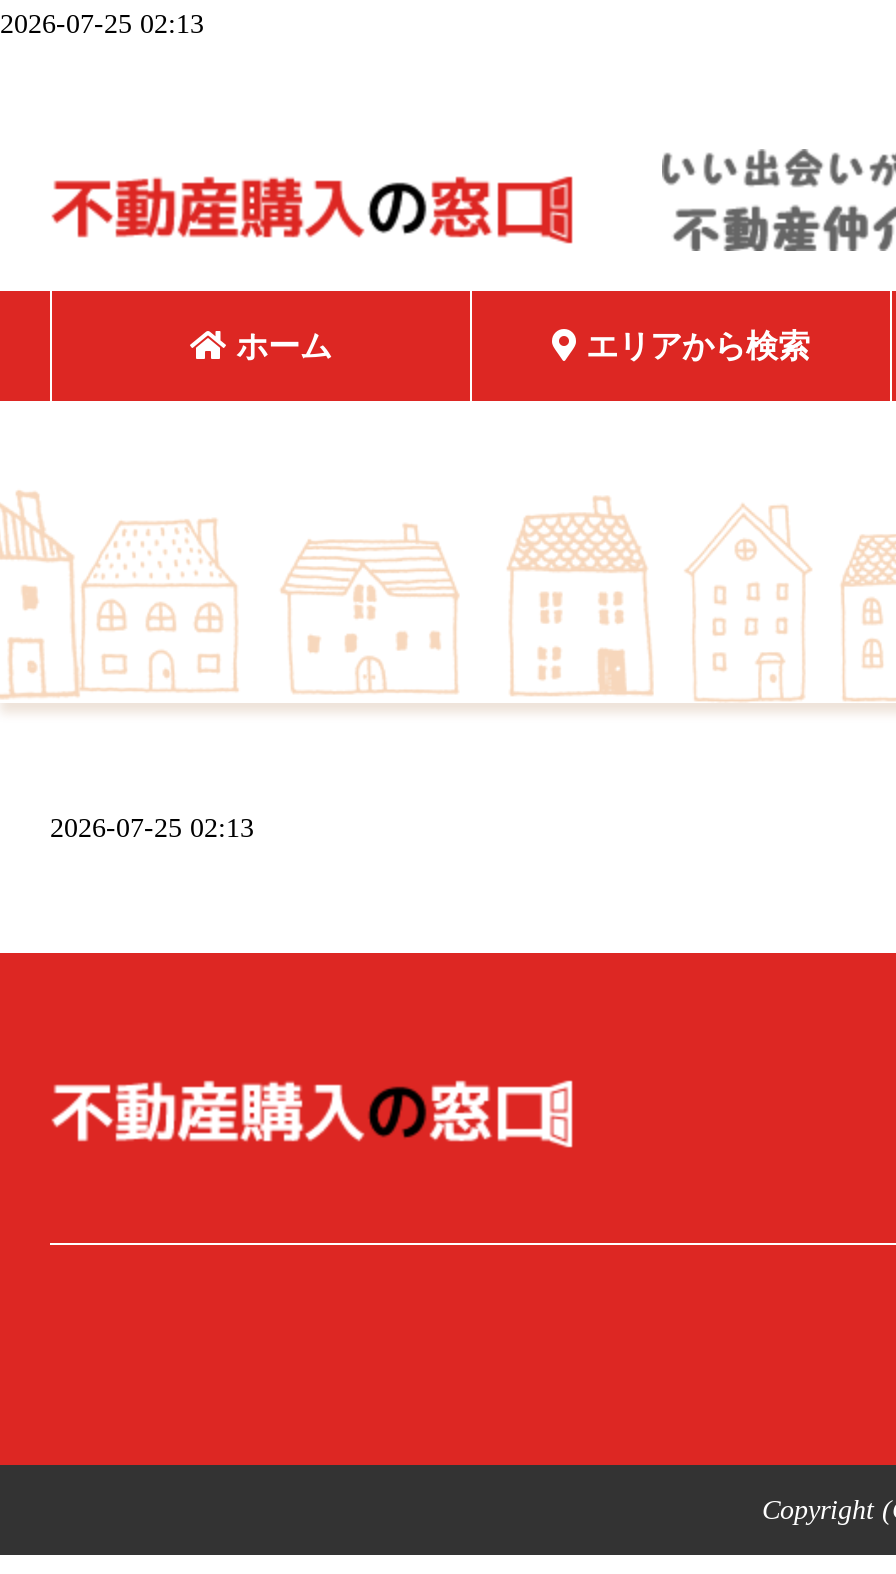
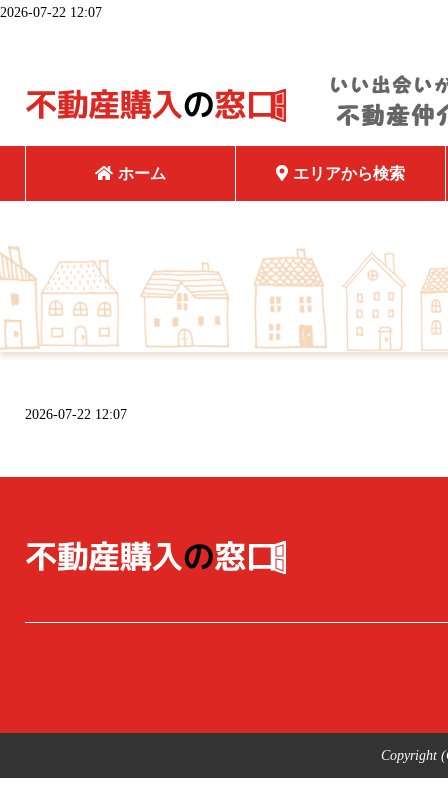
- 2026-07-25 02:13
+ 2026-07-22 12:07

- 2026-07-25 02:13
+ 2026-07-22 12:07
